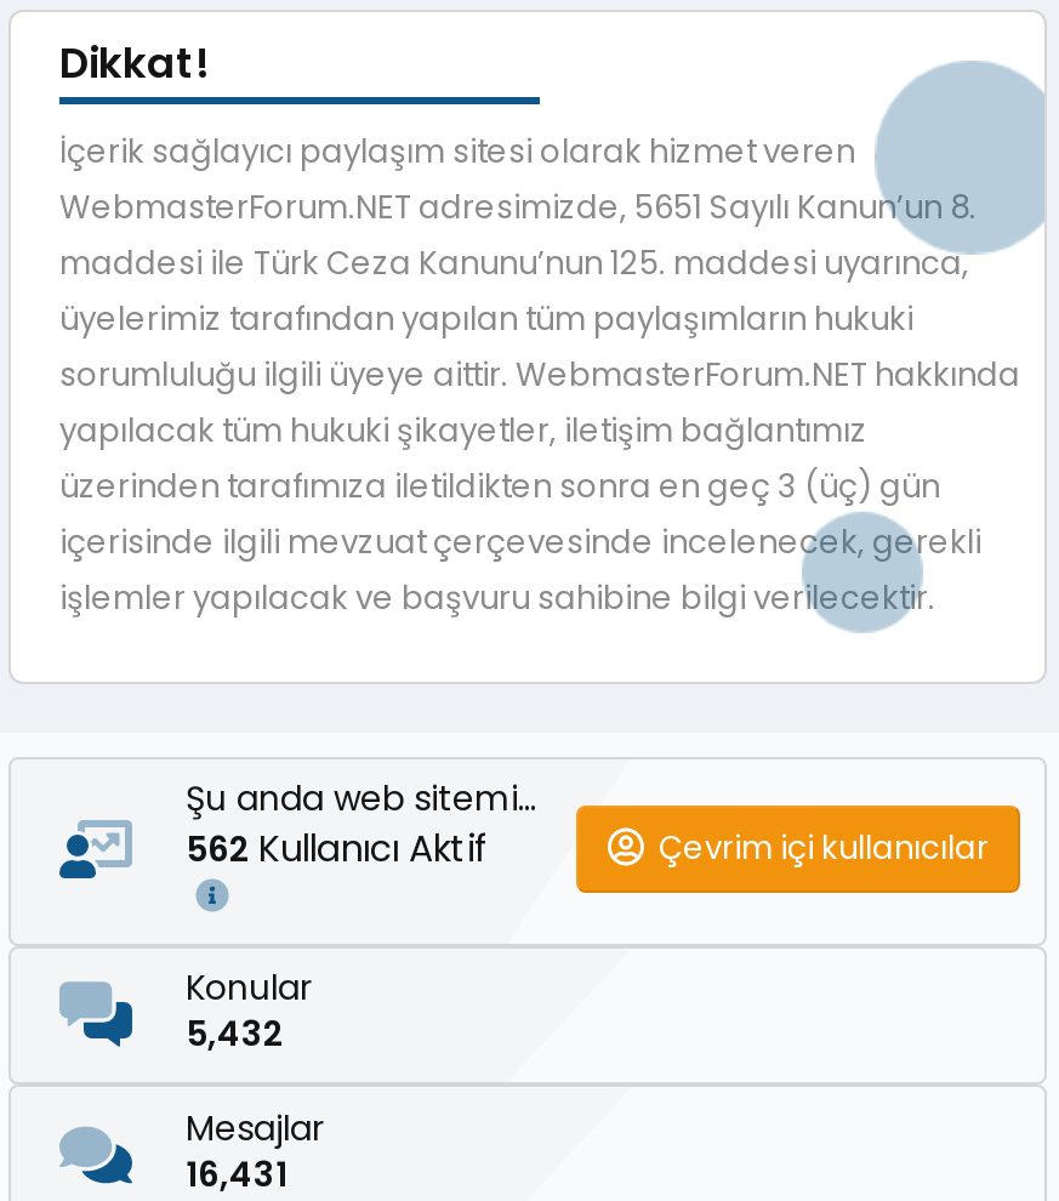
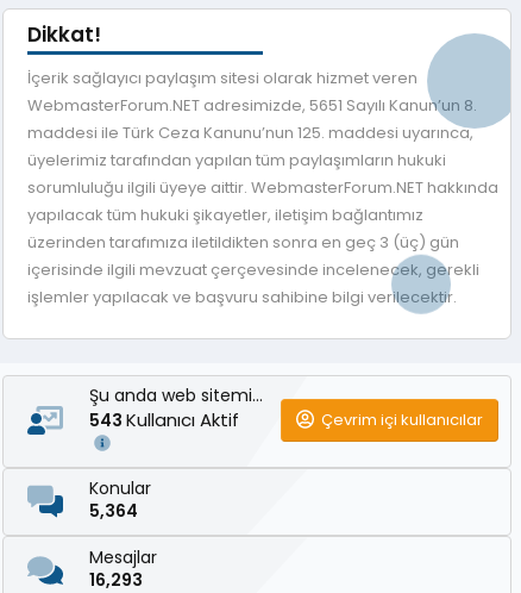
- 562 Kullanıcı Aktif
+ 543 Kullanıcı Aktif

- 5,432
+ 5,364

- 16,431
+ 16,293
